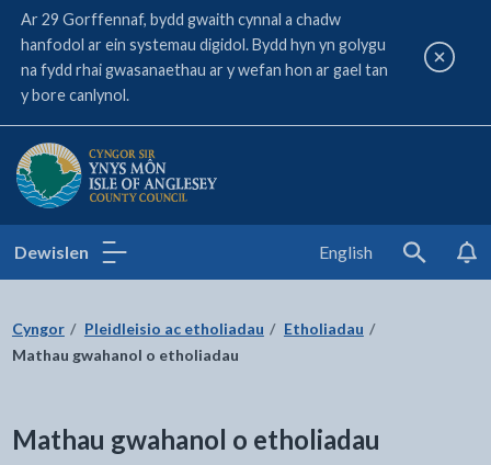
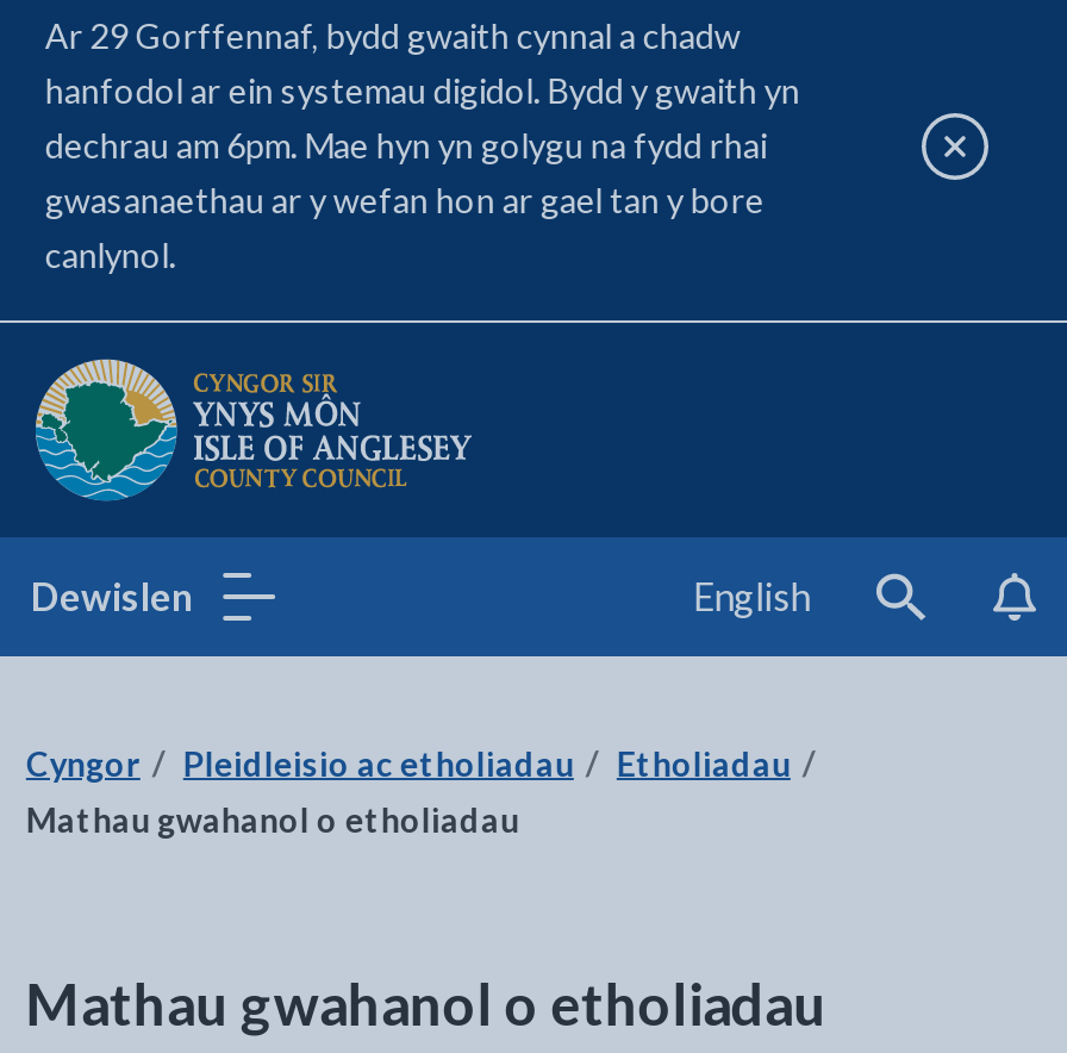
- hanfodol ar ein systemau digidol. Bydd hyn yn golygu
- na fydd rhai gwasanaethau ar y wefan hon ar gael tan
- y bore canlynol.
+ hanfodol ar ein systemau digidol. Bydd y gwaith yn
+ dechrau am 6pm. Mae hyn yn golygu na fydd rhai
+ gwasanaethau ar y wefan hon ar gael tan y bore
+ canlynol.
